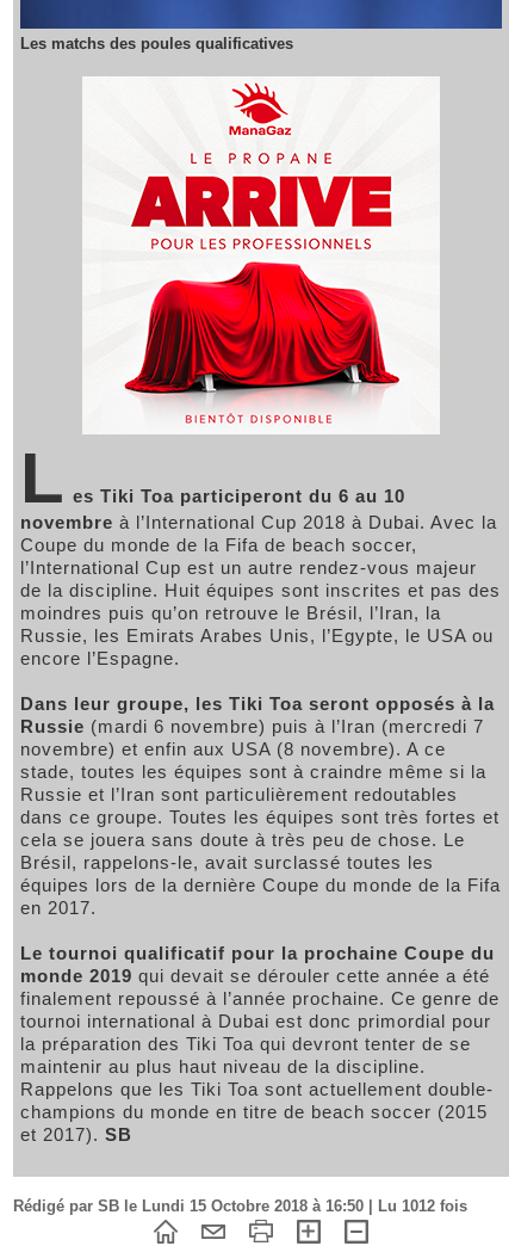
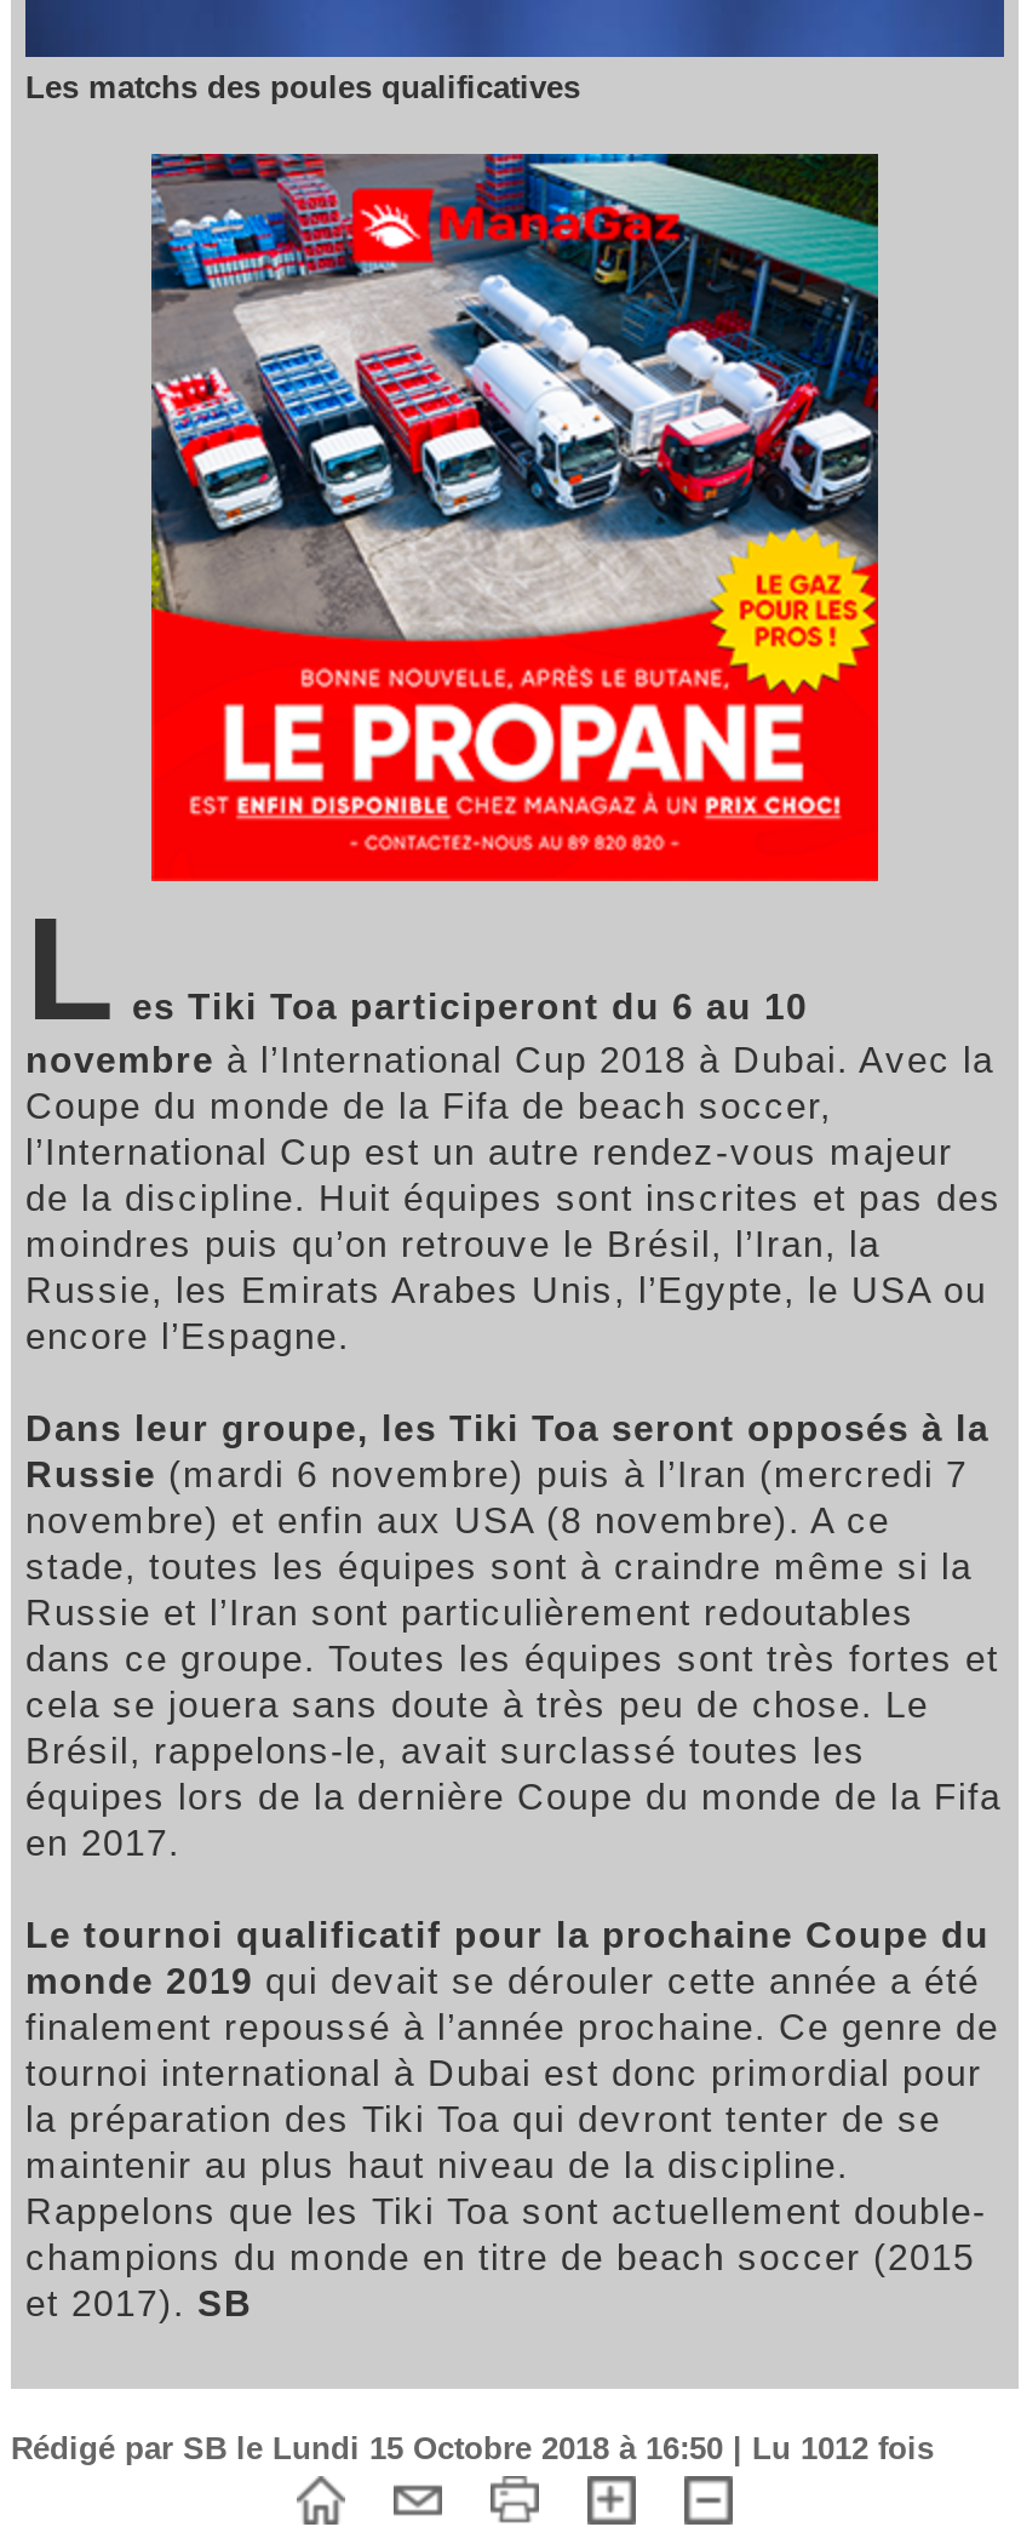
- [image]
+ [image]
